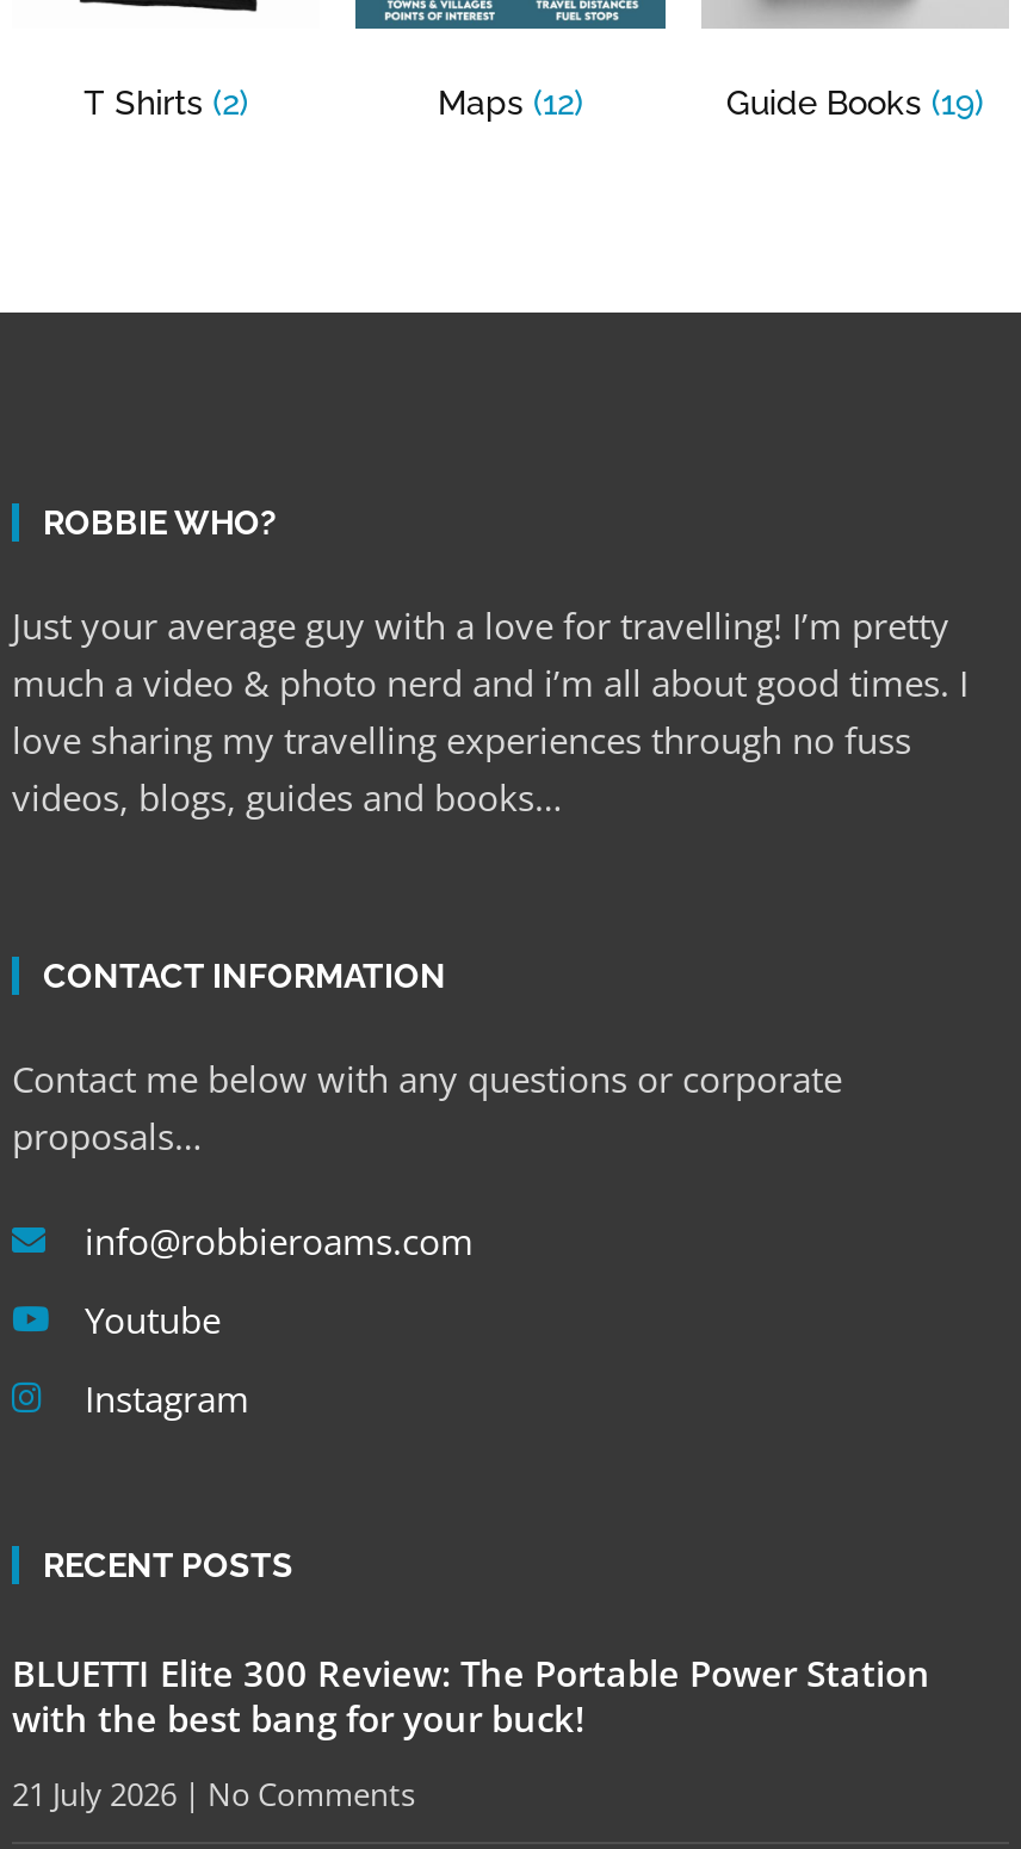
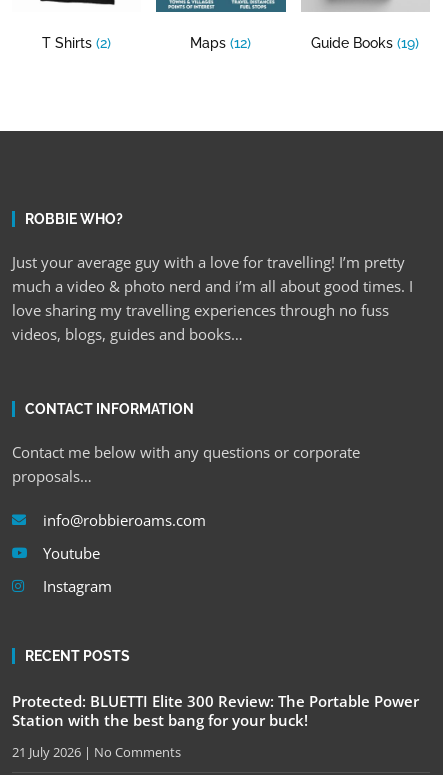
- BLUETTI Elite 300 Review: The Portable Power Station
- with the best bang for your buck!
+ Protected: BLUETTI Elite 300 Review: The Portable Power
+ Station with the best bang for your buck!
